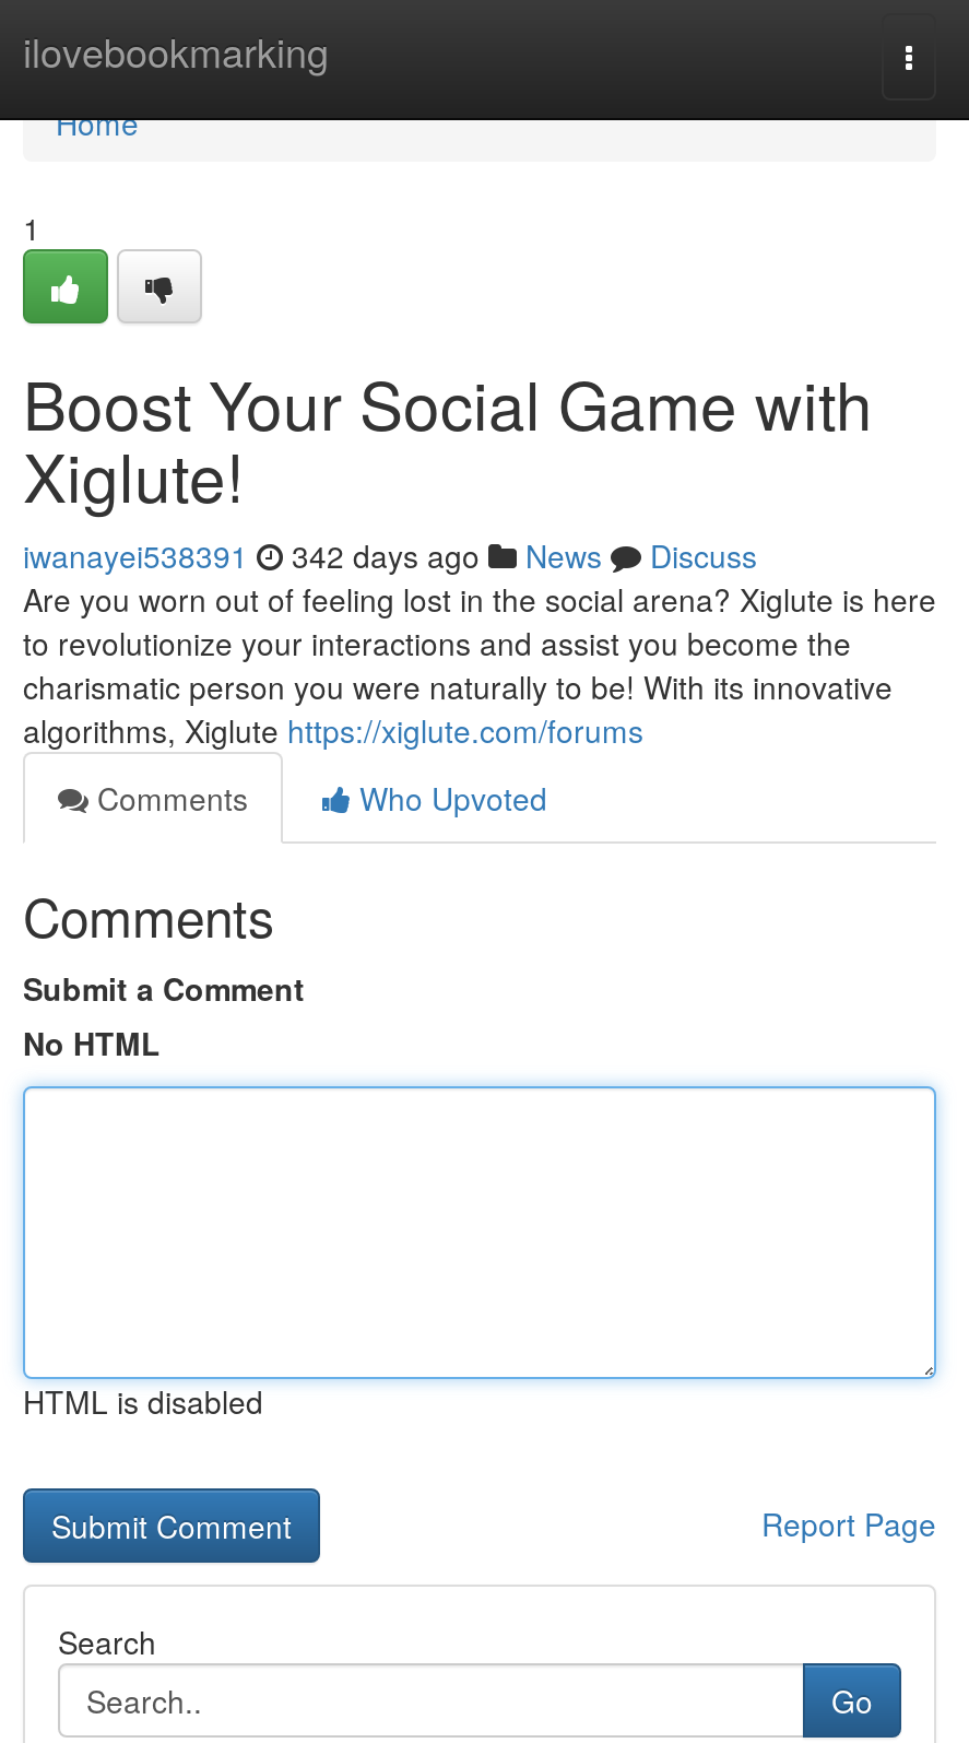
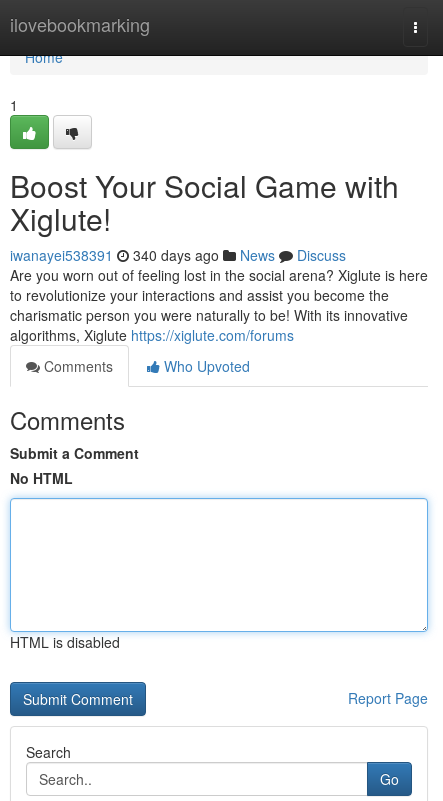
- iwanayei538391 342 days ago News Discuss
+ iwanayei538391 340 days ago News Discuss
